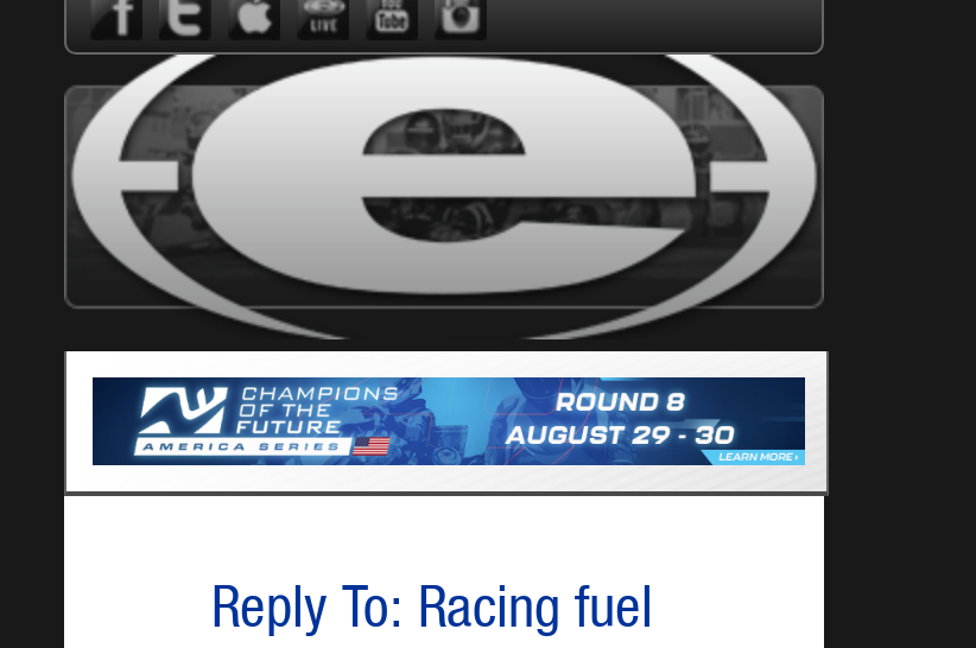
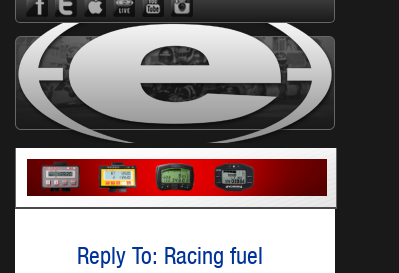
- [image]
+ [image]
